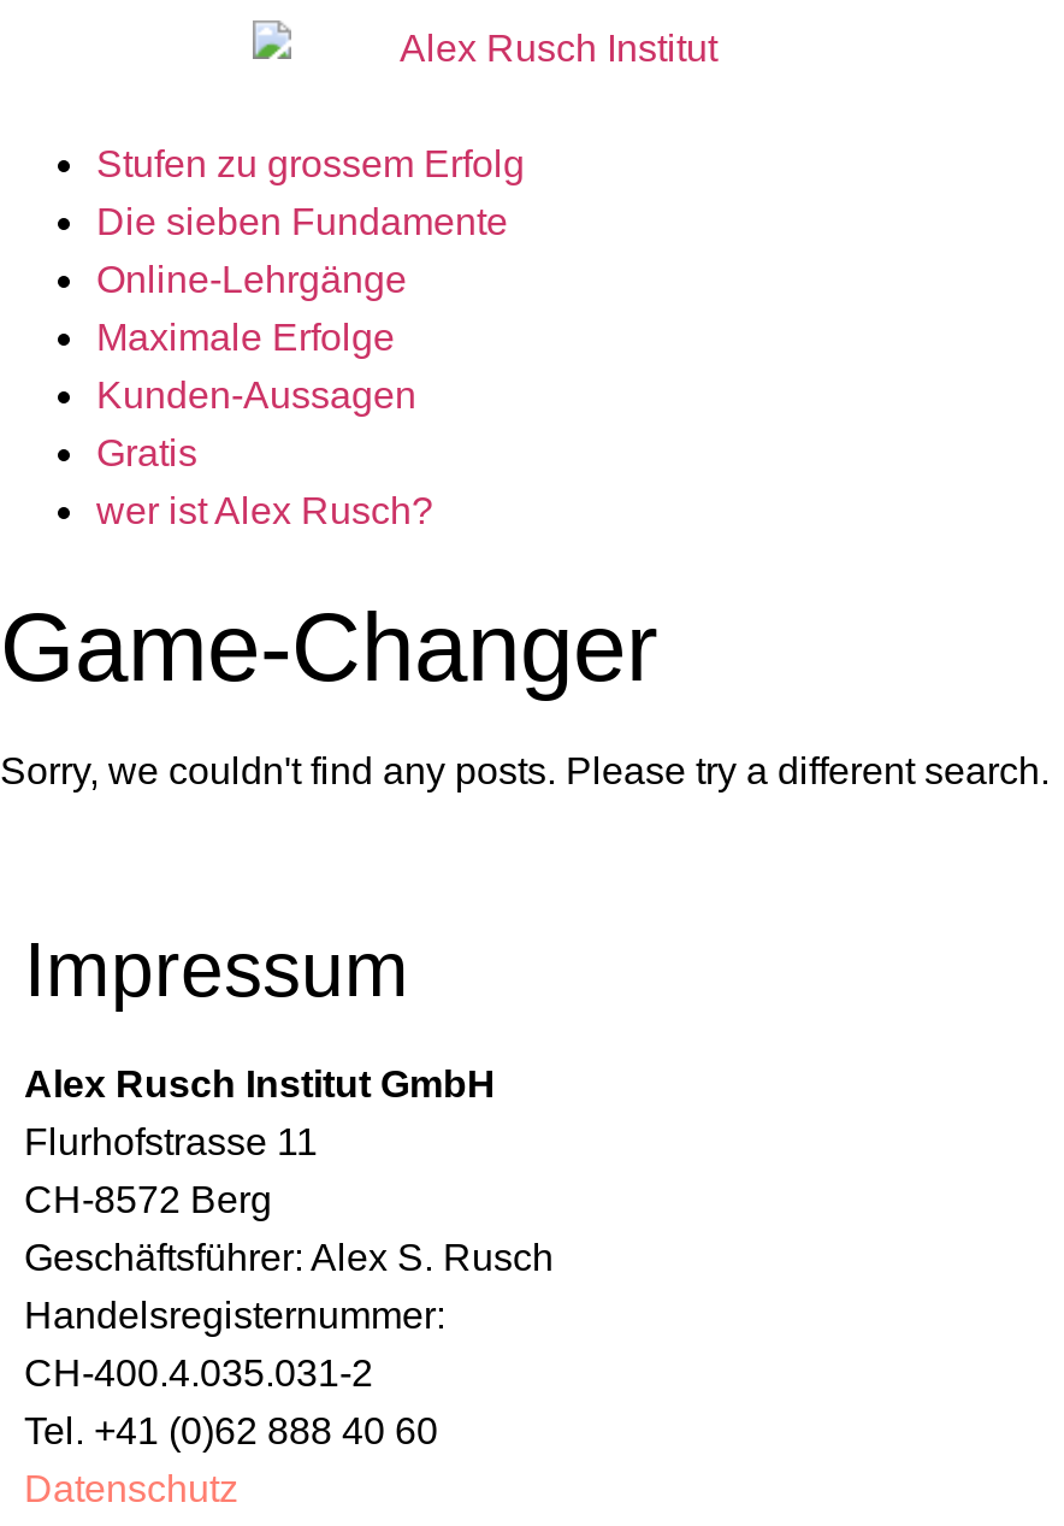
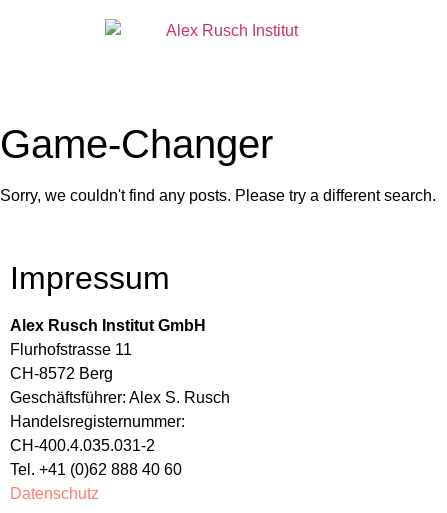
- Stufen zu grossem Erfolg
- Die sieben Fundamente
- Online-Lehrgänge
- Maximale Erfolge
- Kunden-Aussagen
- Gratis
- wer ist Alex Rusch?
